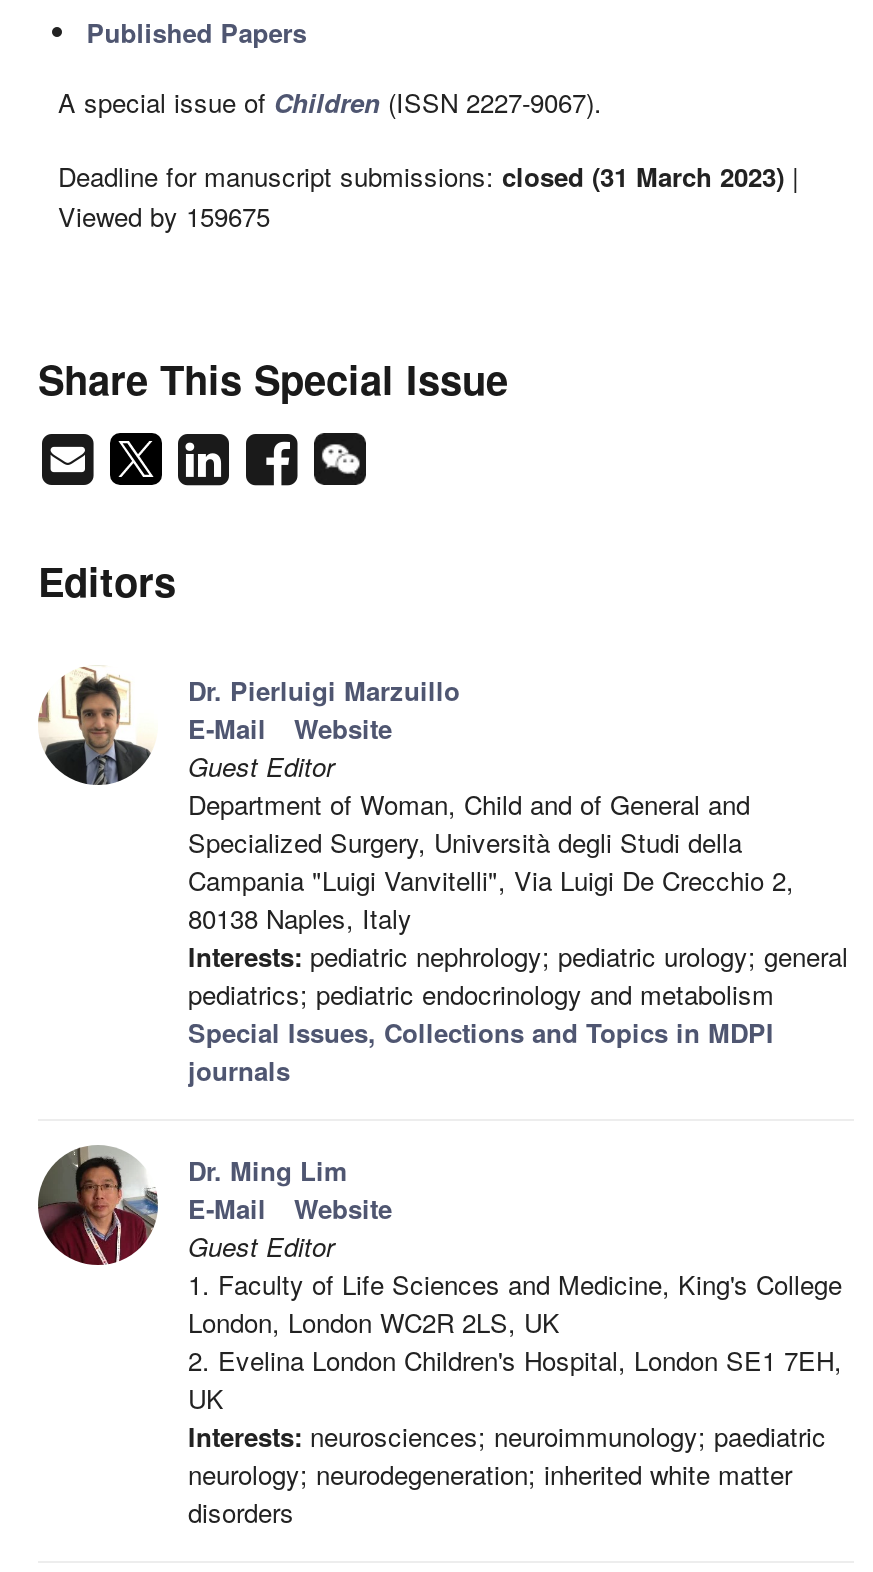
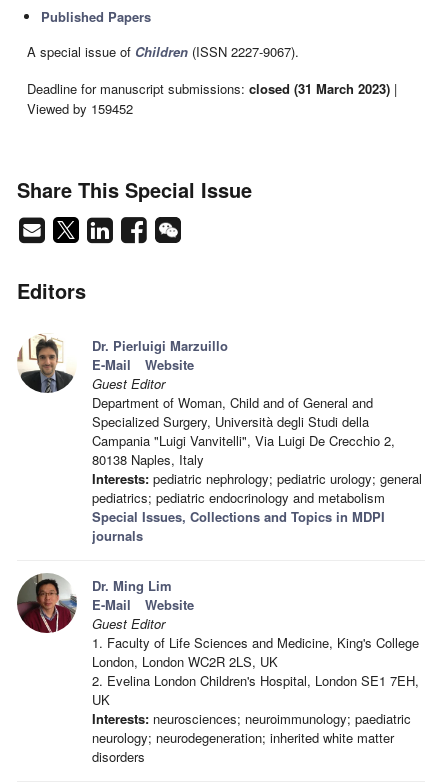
- Viewed by 159675
+ Viewed by 159452
